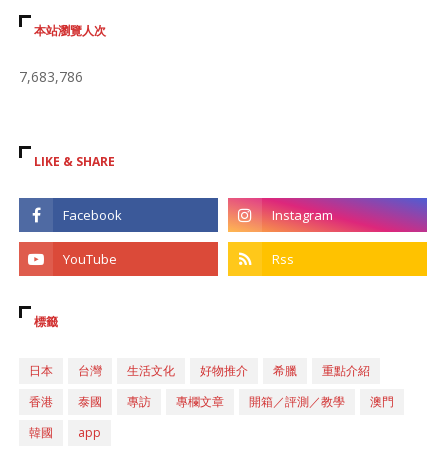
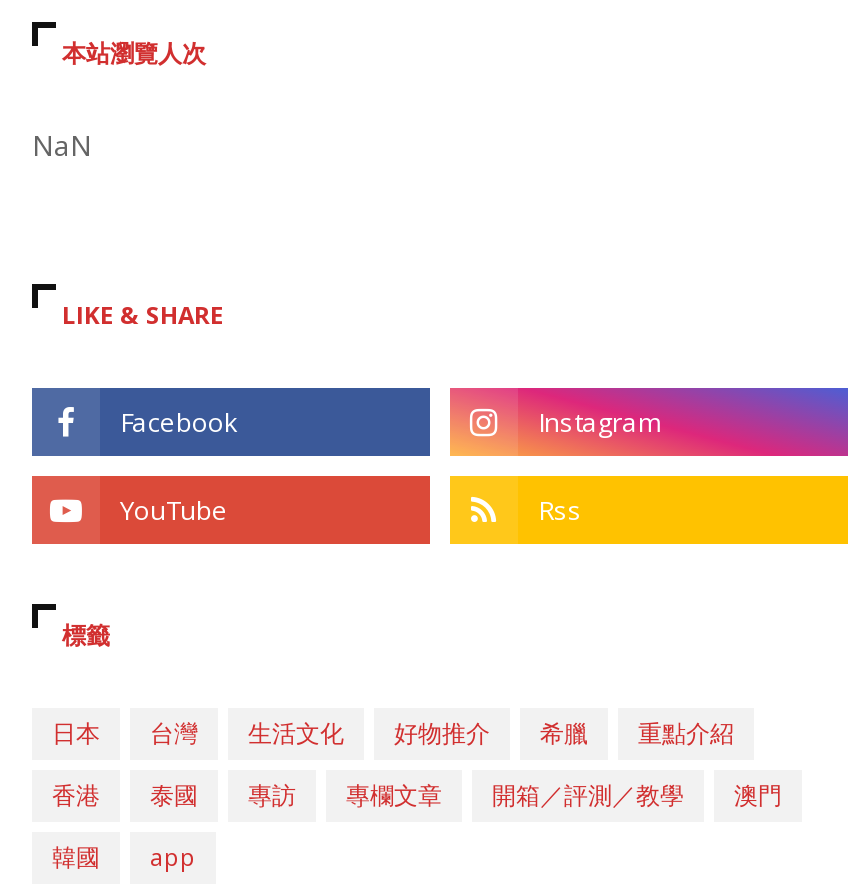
- 7,683,786
+ NaN
